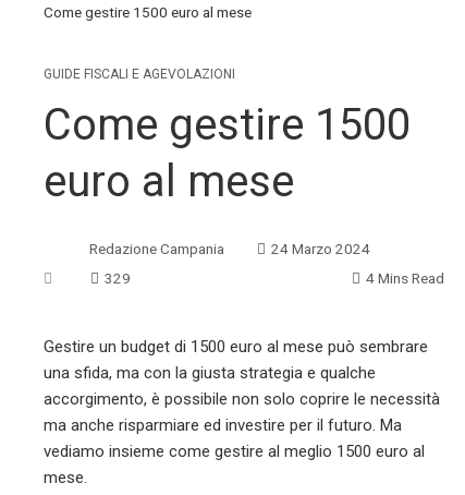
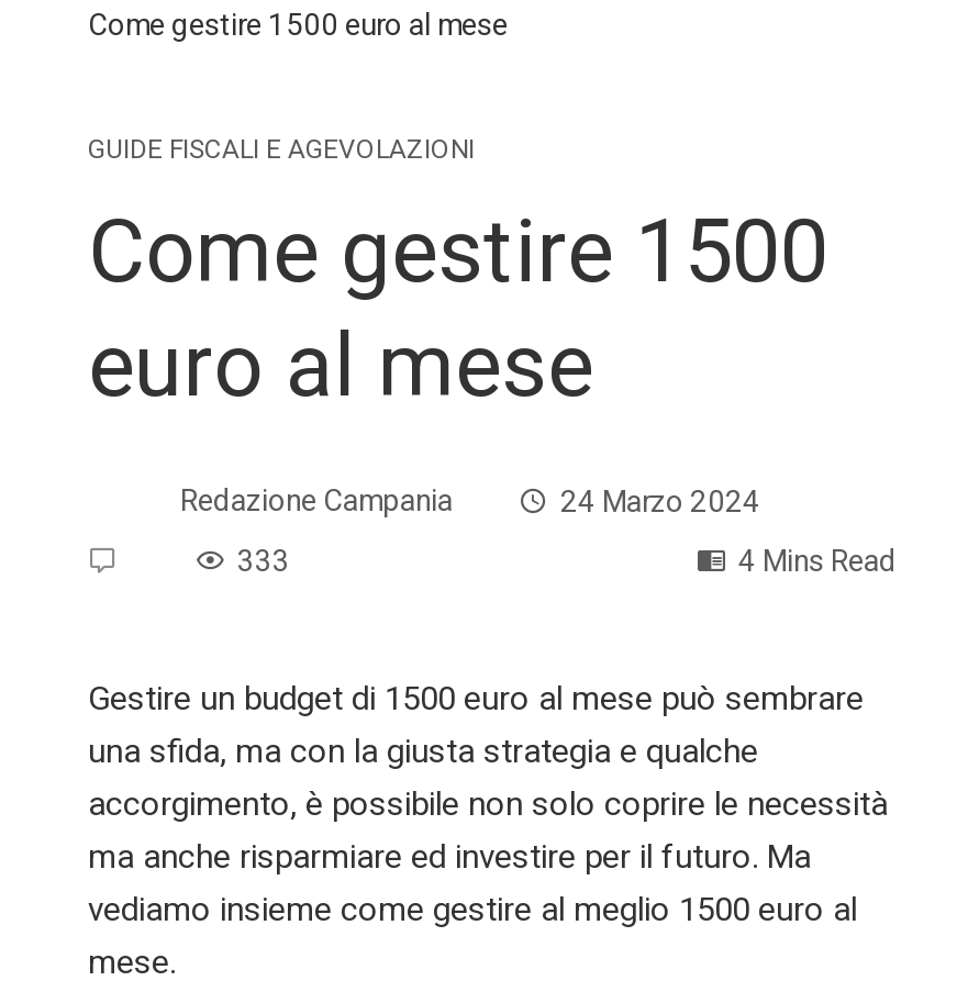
- 329
+ 333
